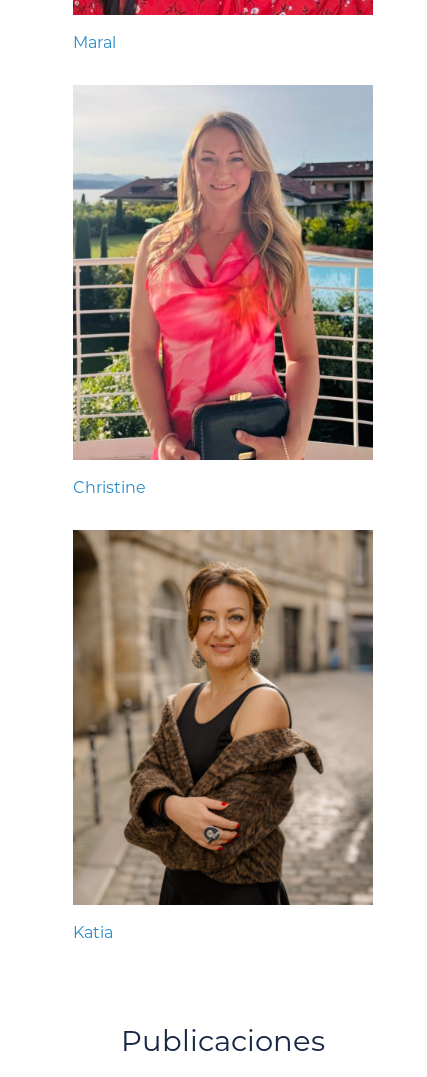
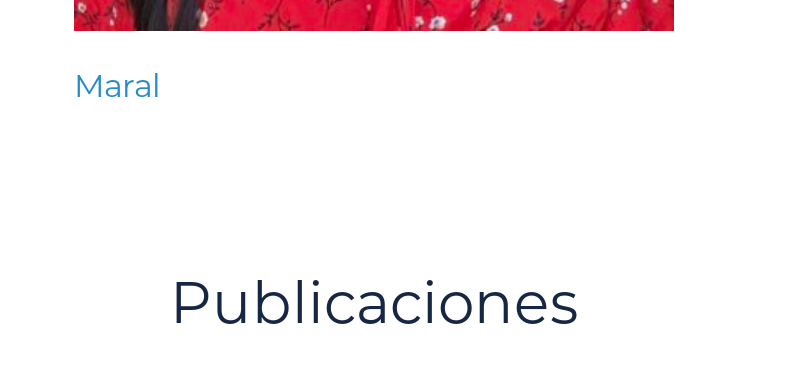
- [image]
- Christine

- [image]
- Katia
